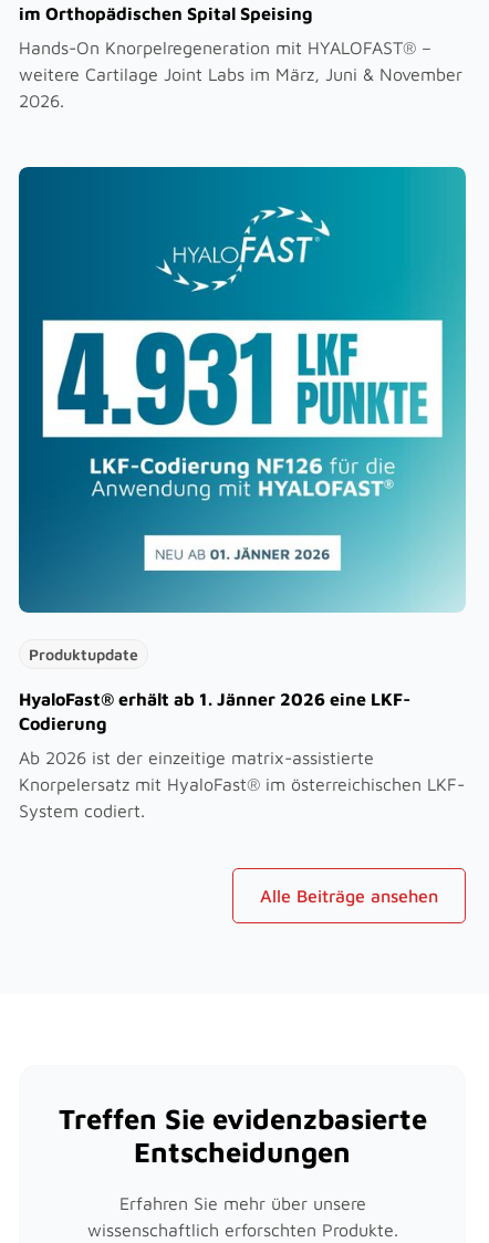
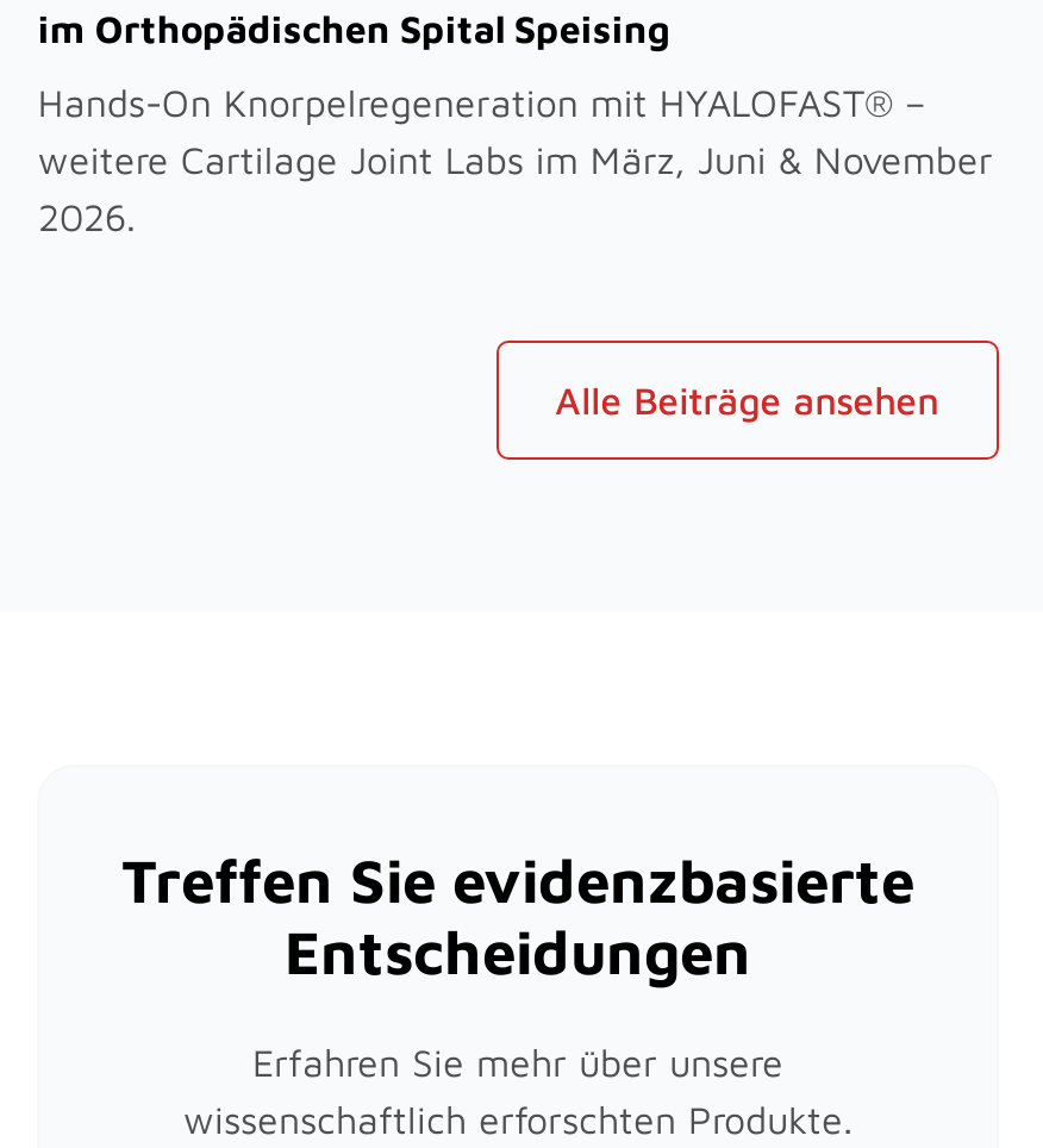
- [image]
- Produktupdate
- HyaloFast® erhält ab 1. Jänner 2026 eine LKF-
- Codierung
- Ab 2026 ist der einzeitige matrix-assistierte
- Knorpelersatz mit HyaloFast® im österreichischen LKF-
- System codiert.
